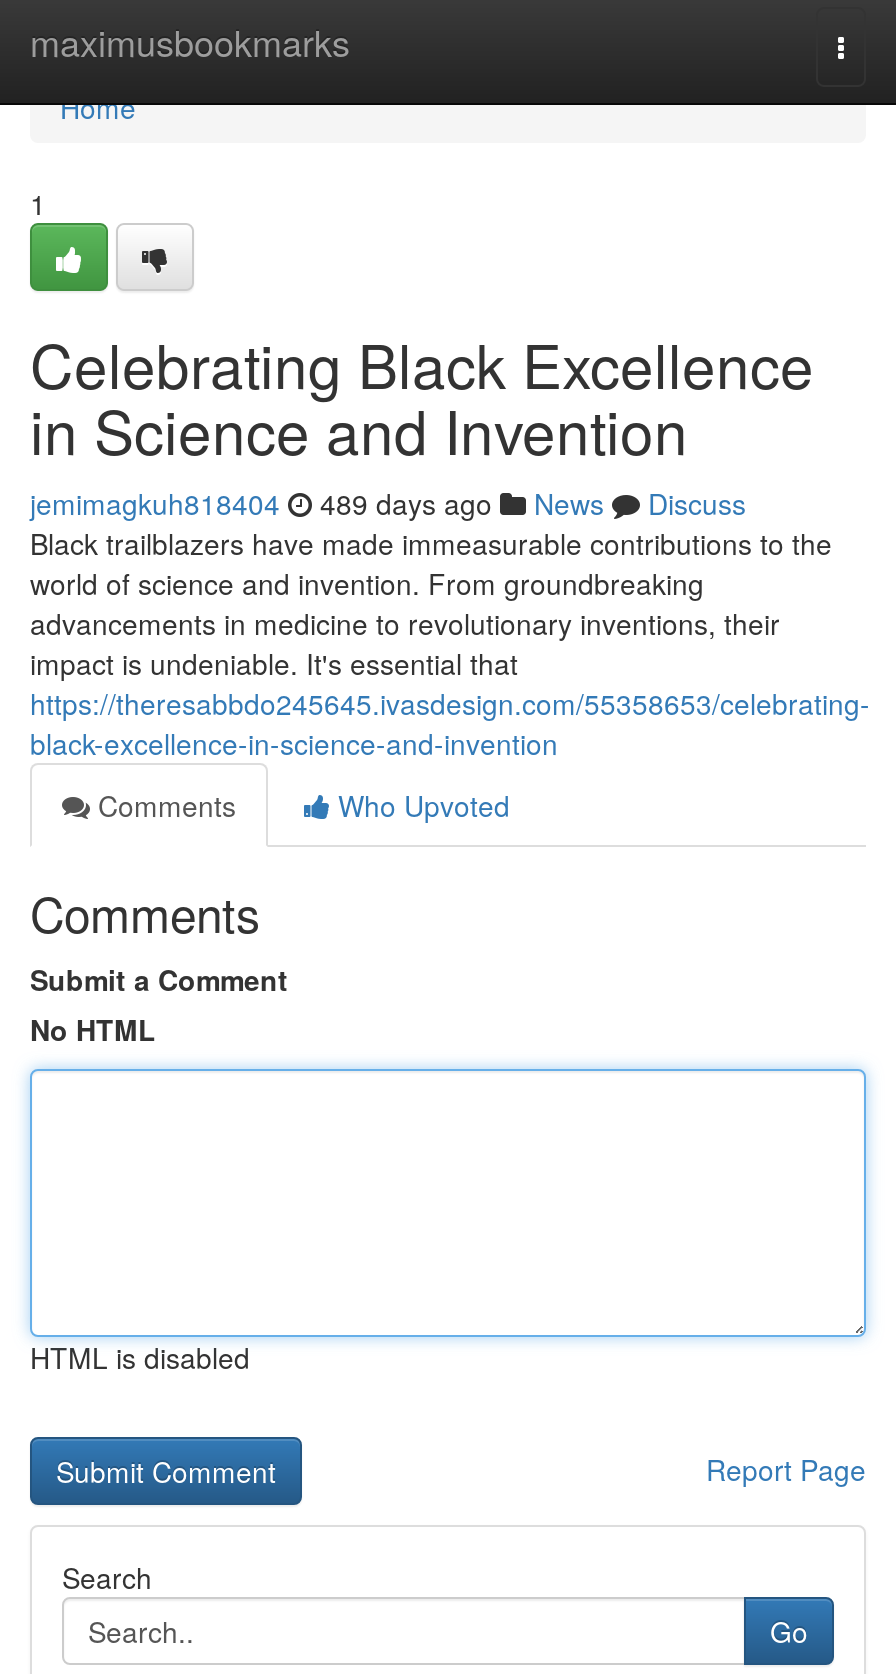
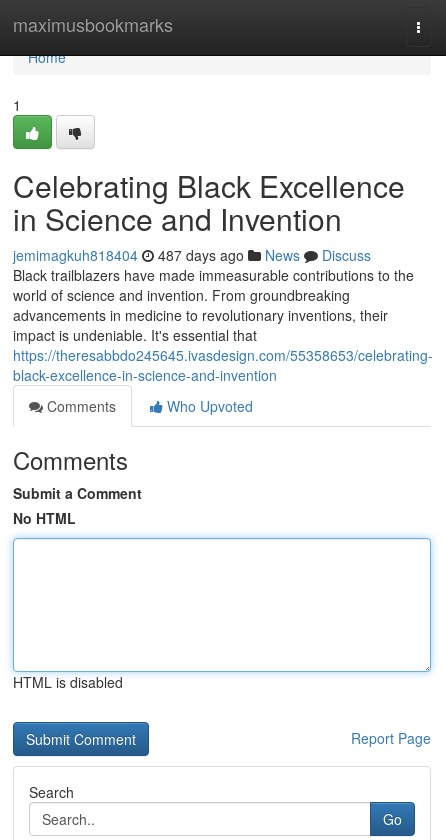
- jemimagkuh818404 489 days ago News Discuss
+ jemimagkuh818404 487 days ago News Discuss
